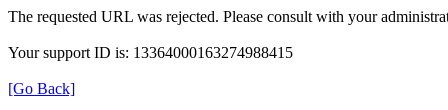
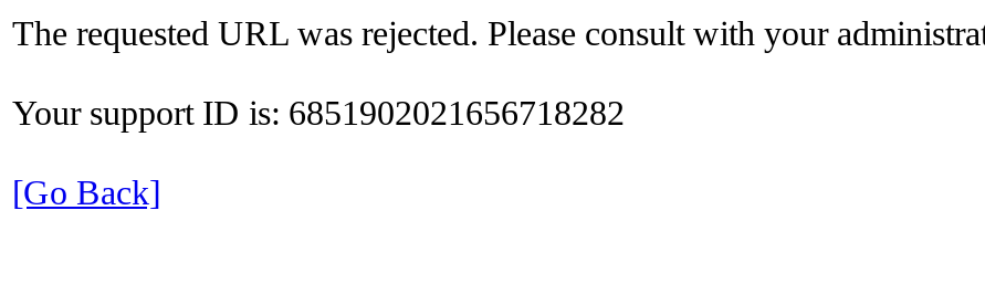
- Your support ID is: 13364000163274988415
+ Your support ID is: 6851902021656718282
